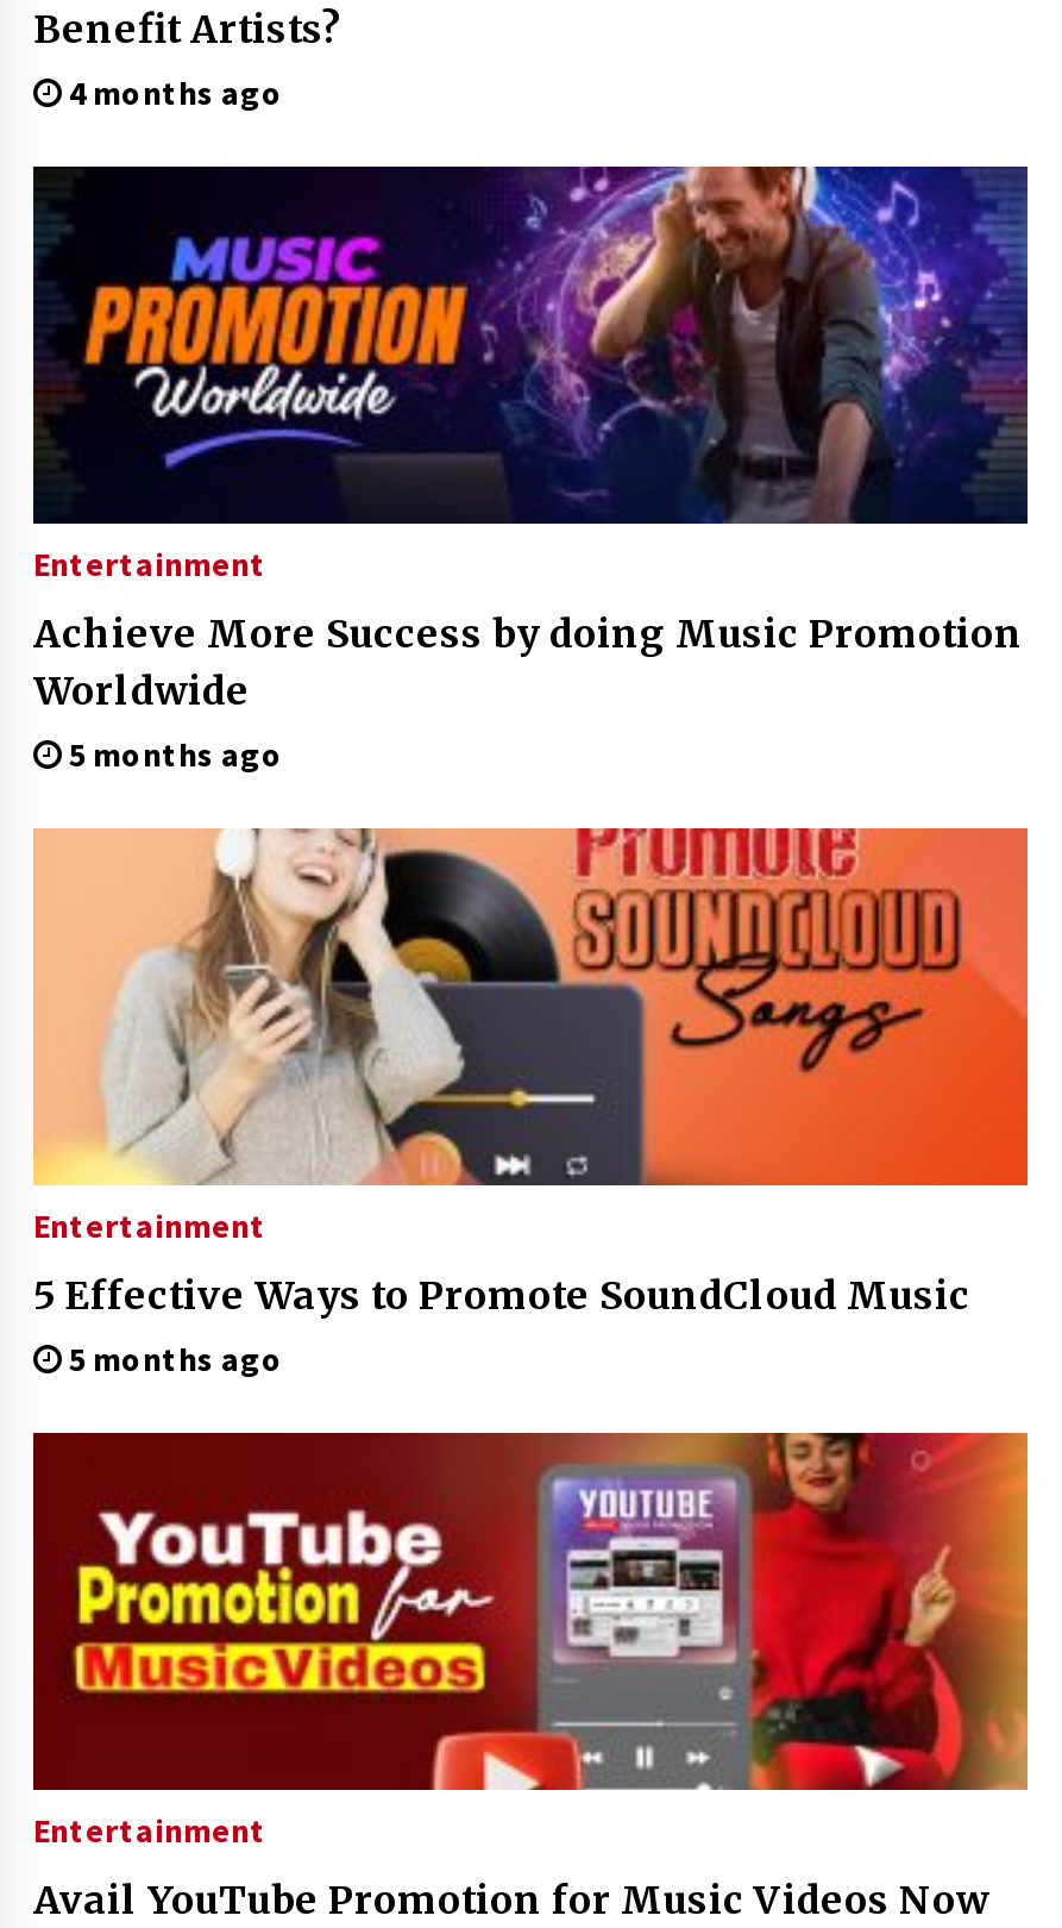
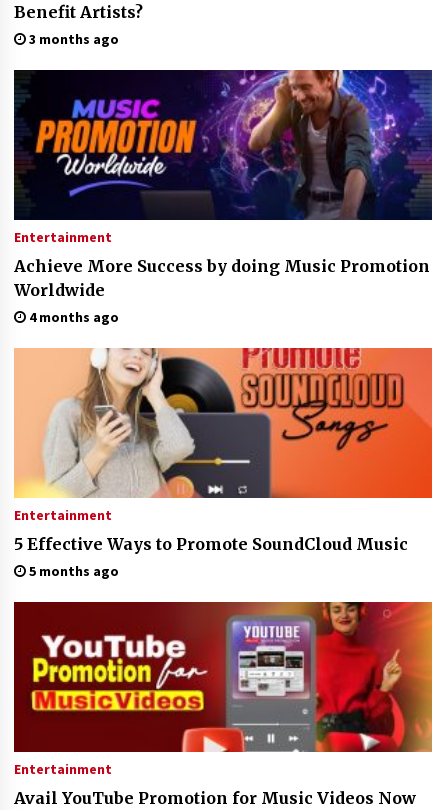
- 4 months ago
+ 3 months ago

- 5 months ago
+ 4 months ago
